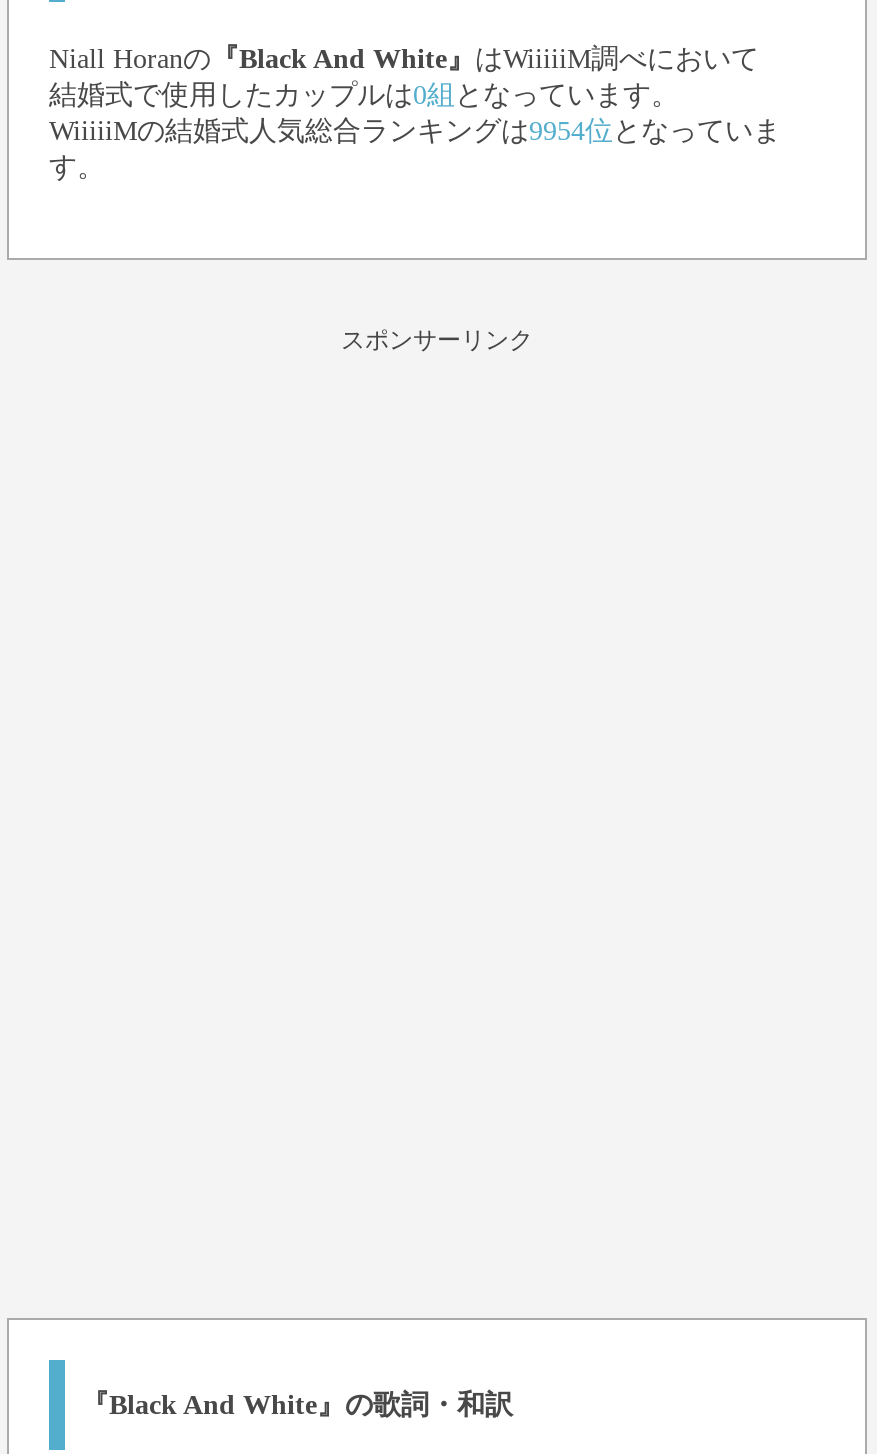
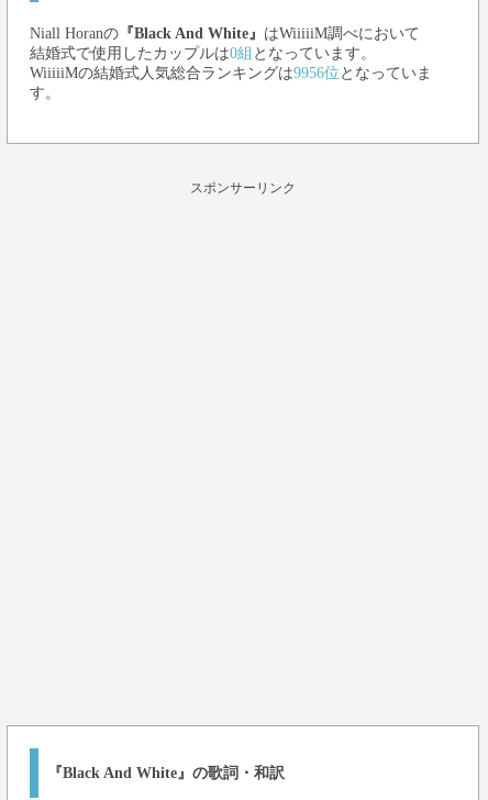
- WiiiiiMの結婚式人気総合ランキングは9954位となっていま
+ WiiiiiMの結婚式人気総合ランキングは9956位となっていま
